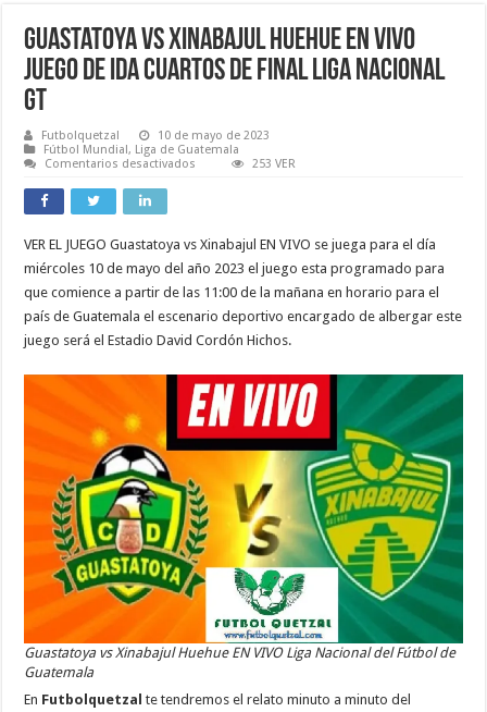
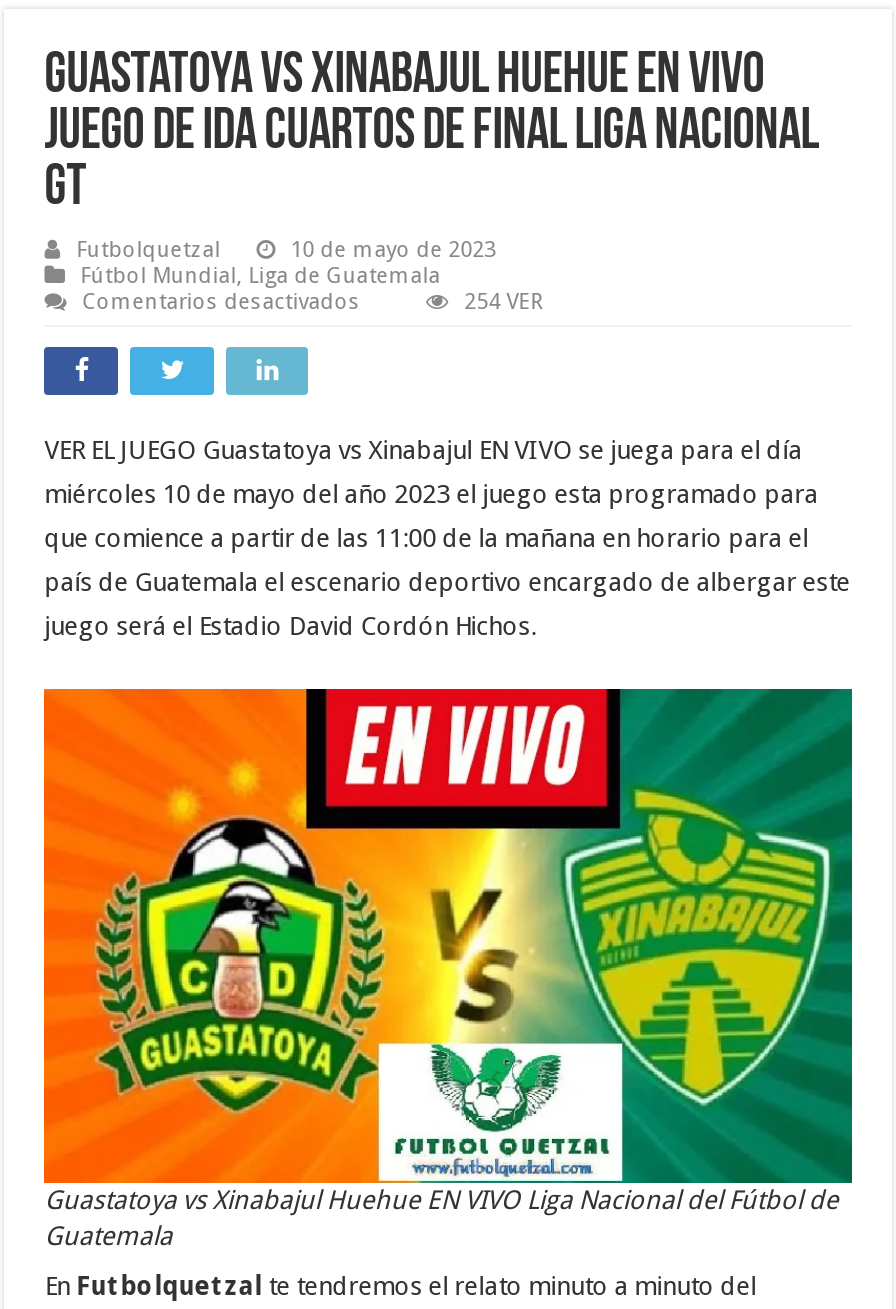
- 253 VER
+ 254 VER
